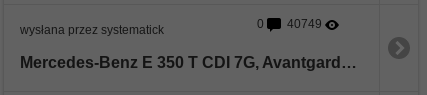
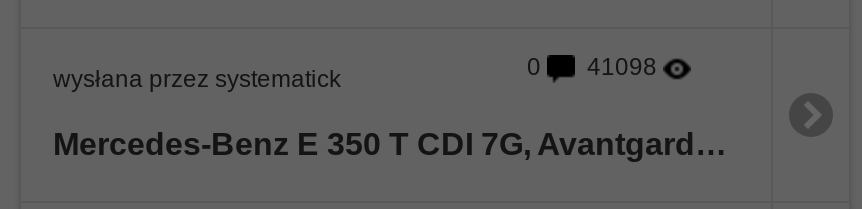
- 0 40749
+ 0 41098
